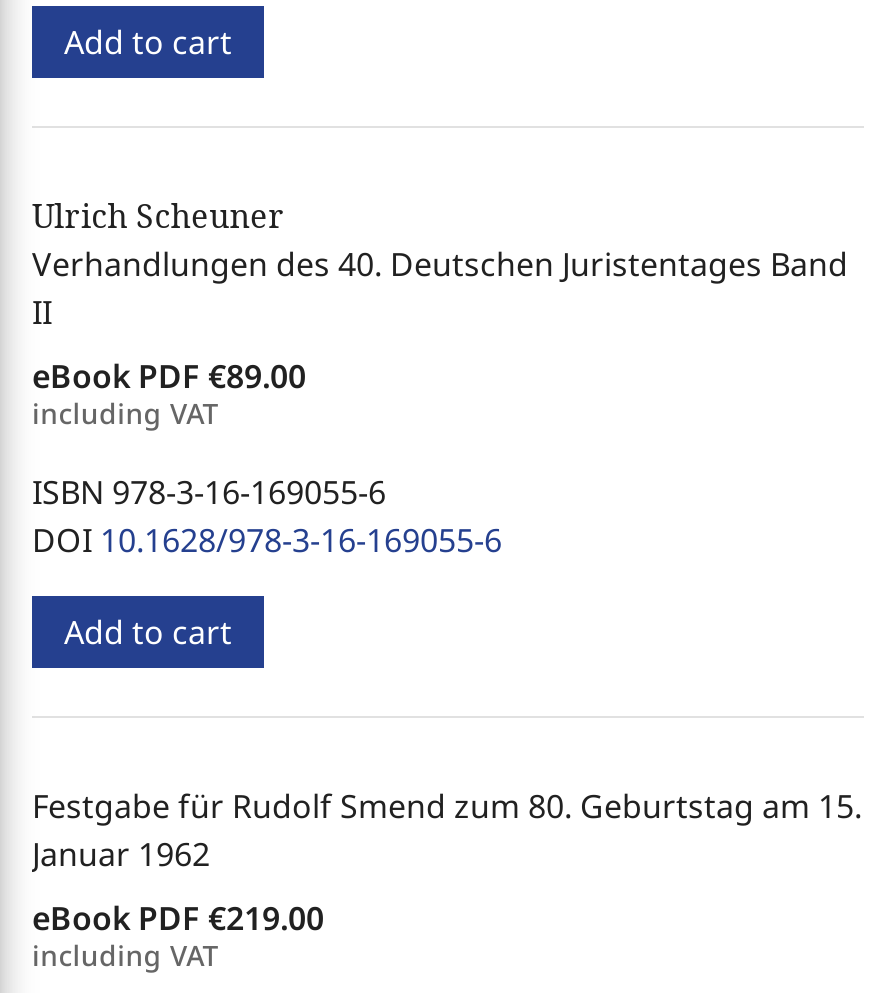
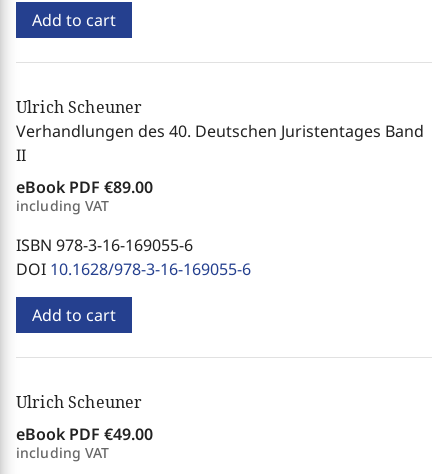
- Festgabe für Rudolf Smend zum 80. Geburtstag am 15.
- Januar 1962
+ Ulrich Scheuner

- eBook PDF €219.00
+ eBook PDF €49.00
